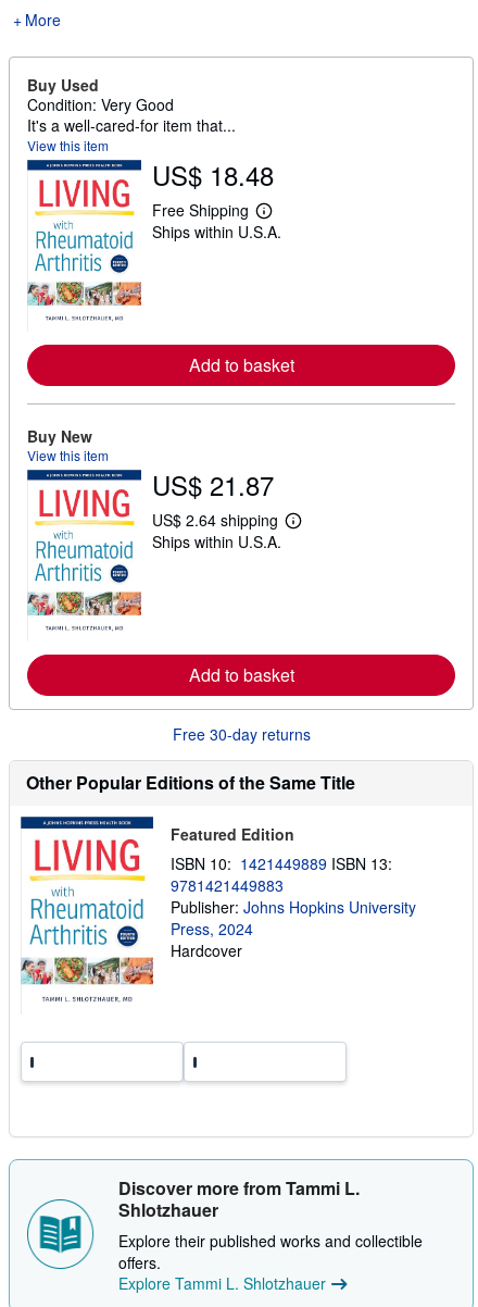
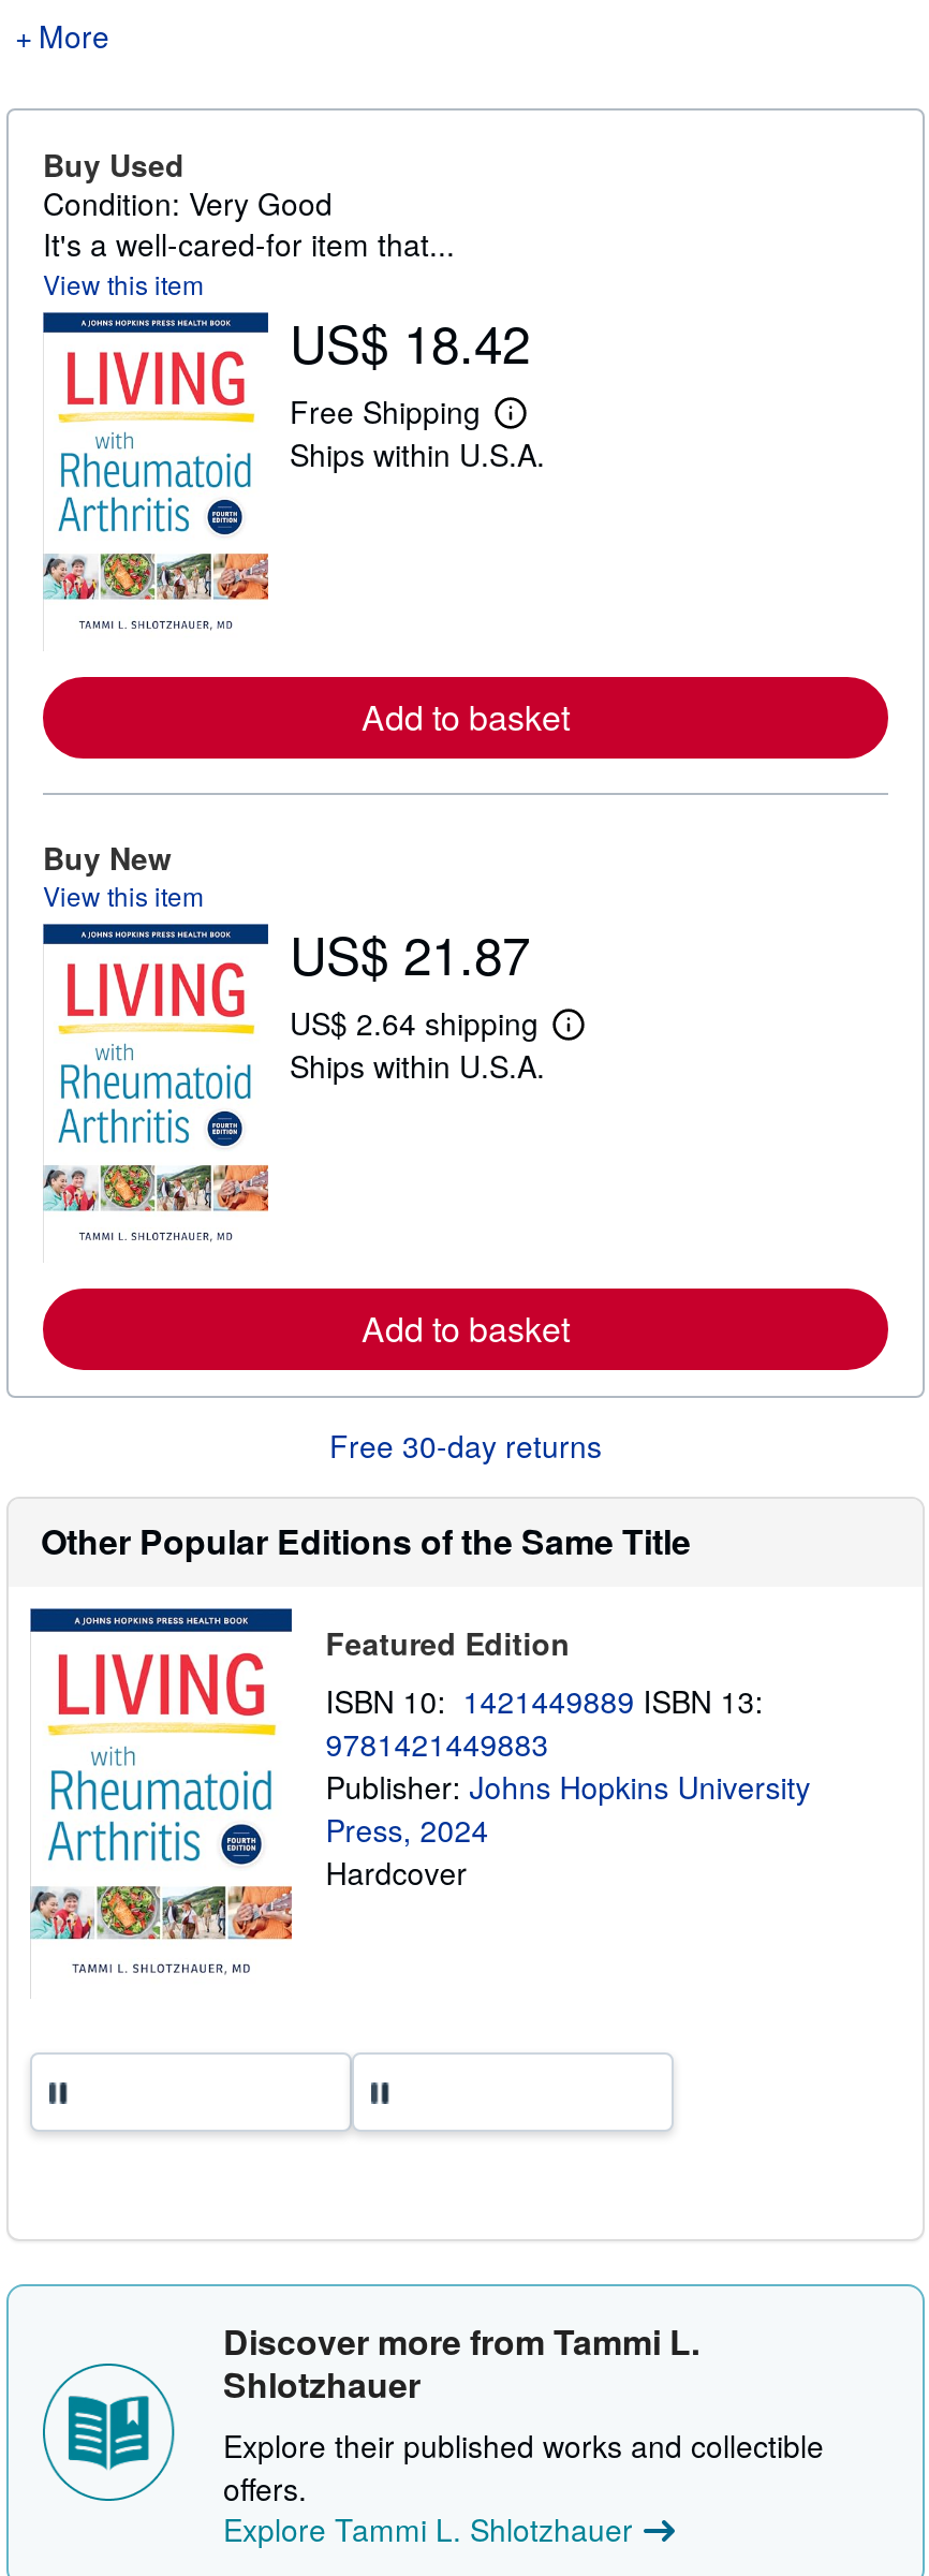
- US$ 18.48
+ US$ 18.42
